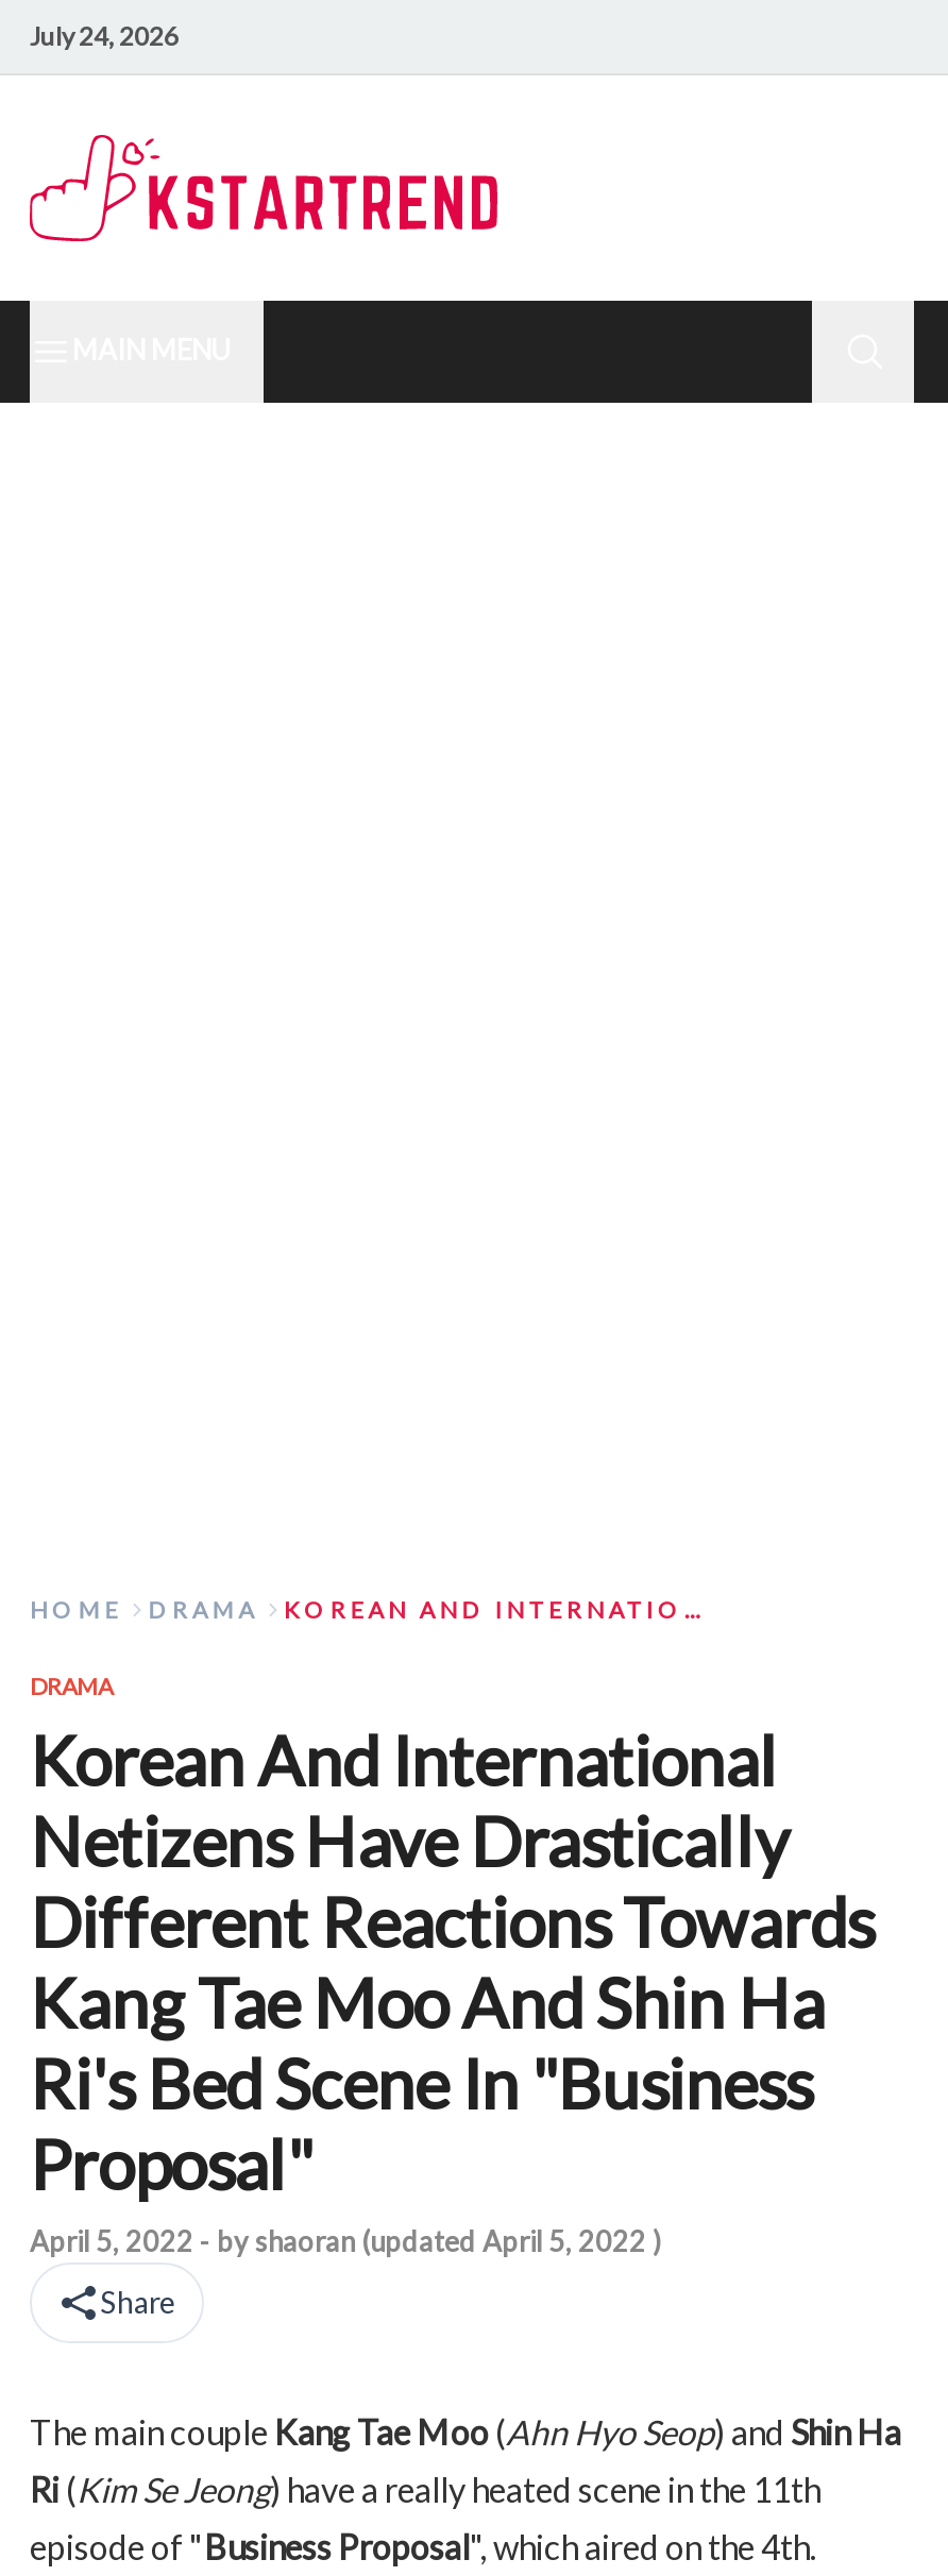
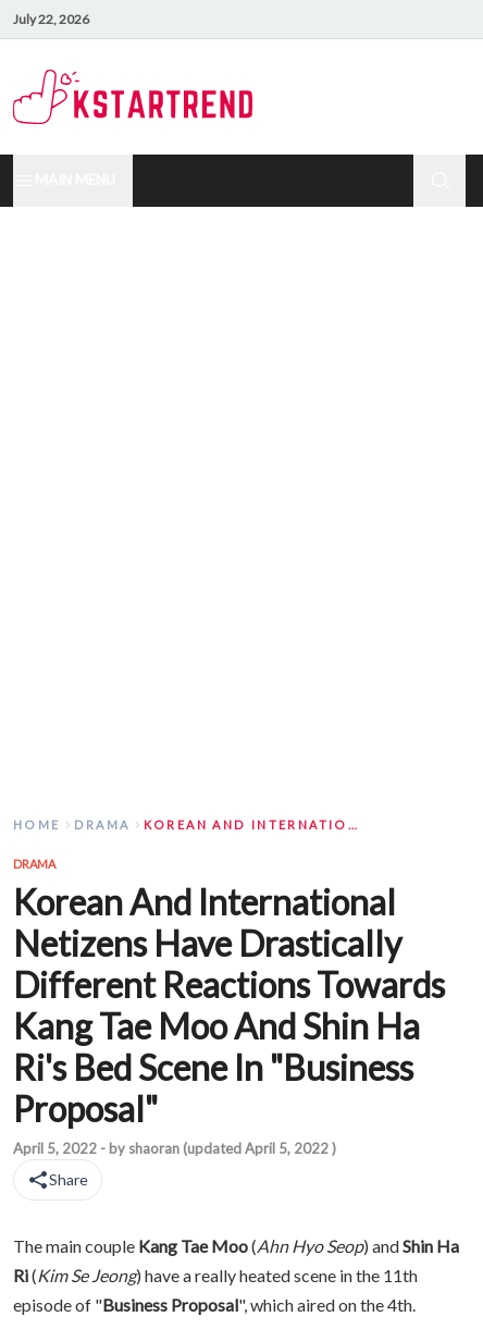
- July 24, 2026
+ July 22, 2026
